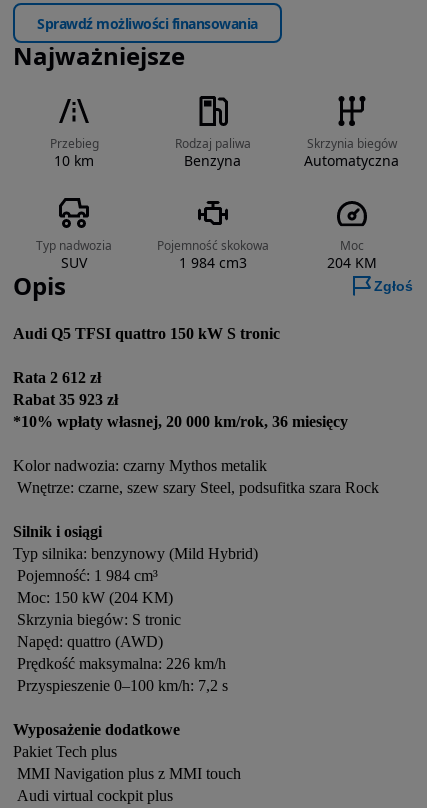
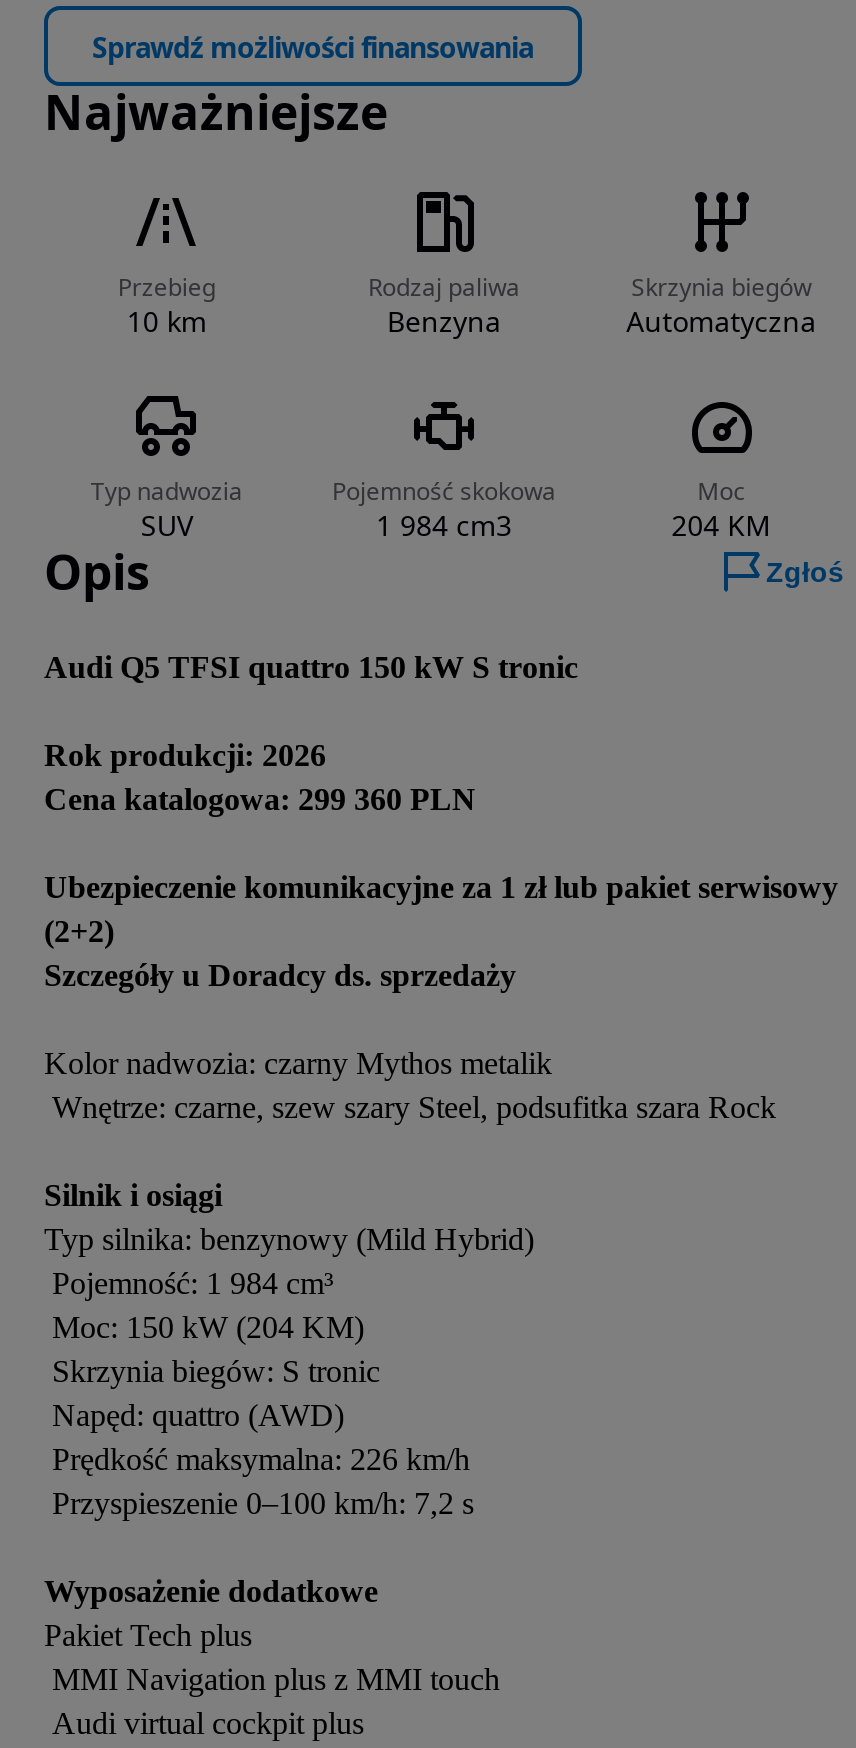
- Rata 2 612 zł
- Rabat 35 923 zł
- *10% wpłaty własnej, 20 000 km/rok, 36 miesięcy
+ Rok produkcji: 2026
+ Cena katalogowa: 299 360 PLN
+ Ubezpieczenie komunikacyjne za 1 zł lub pakiet serwisowy
+ (2+2)
+ Szczegóły u Doradcy ds. sprzedaży
